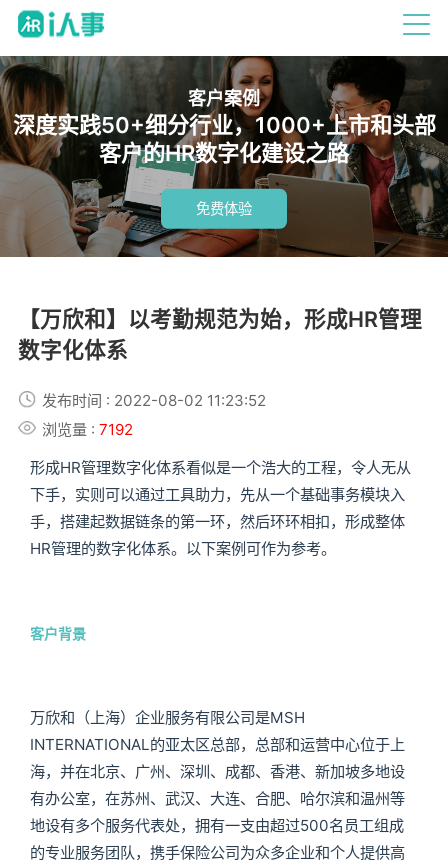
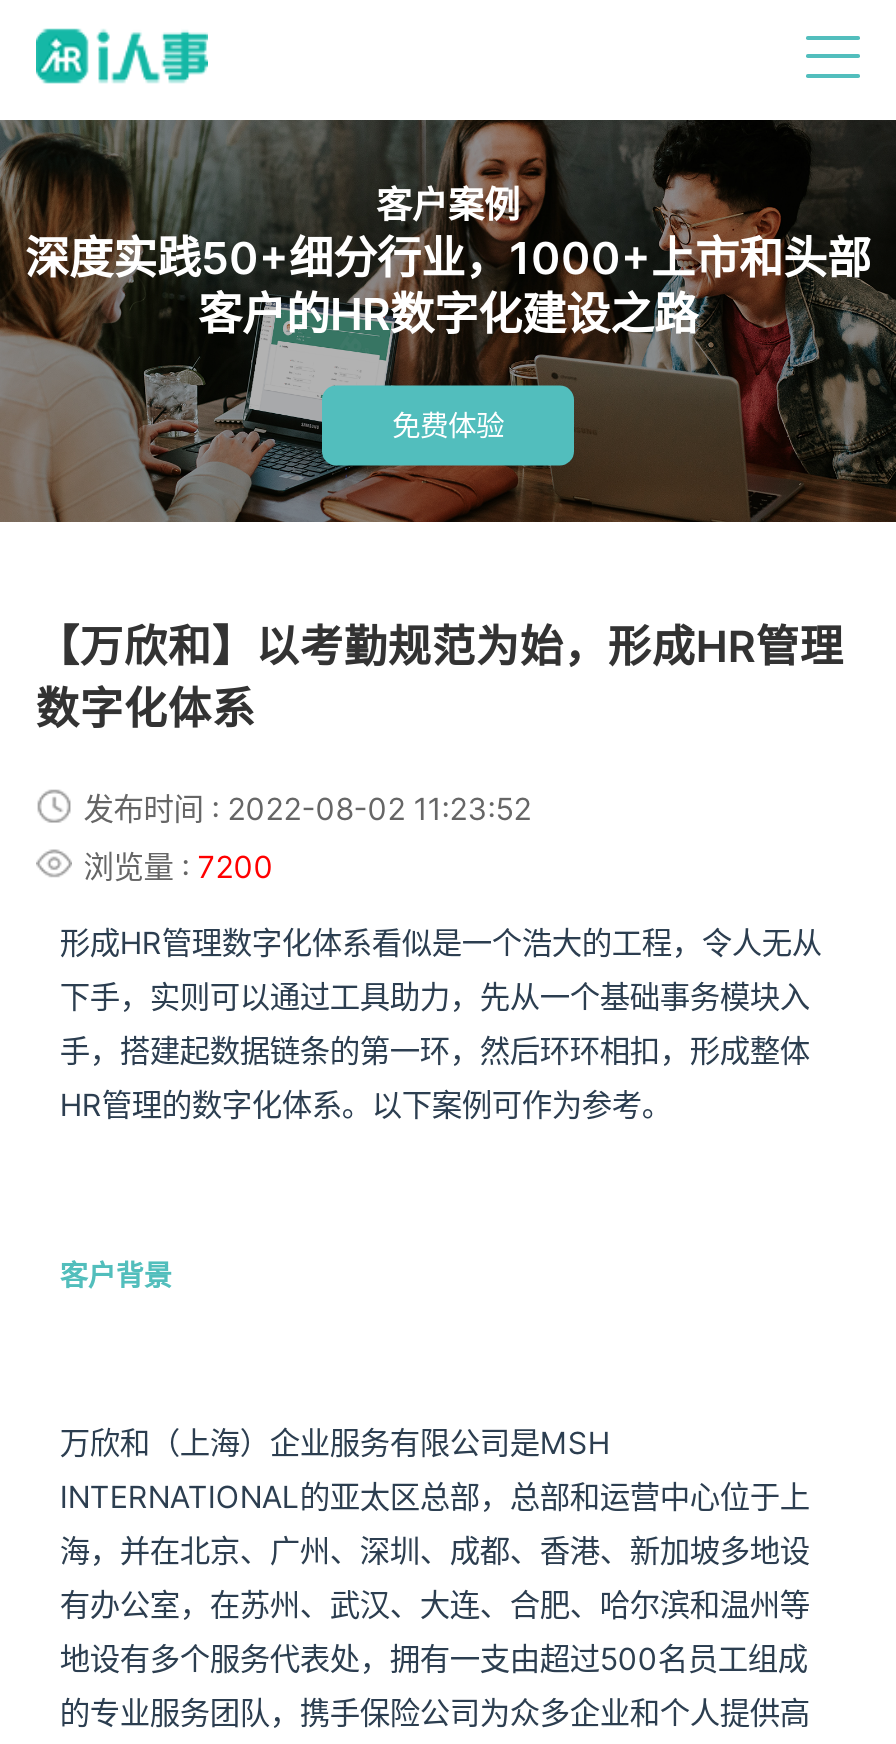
- 浏览量 : 7192
+ 浏览量 : 7200
